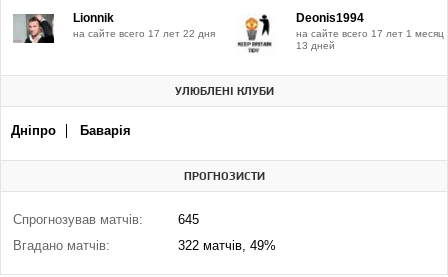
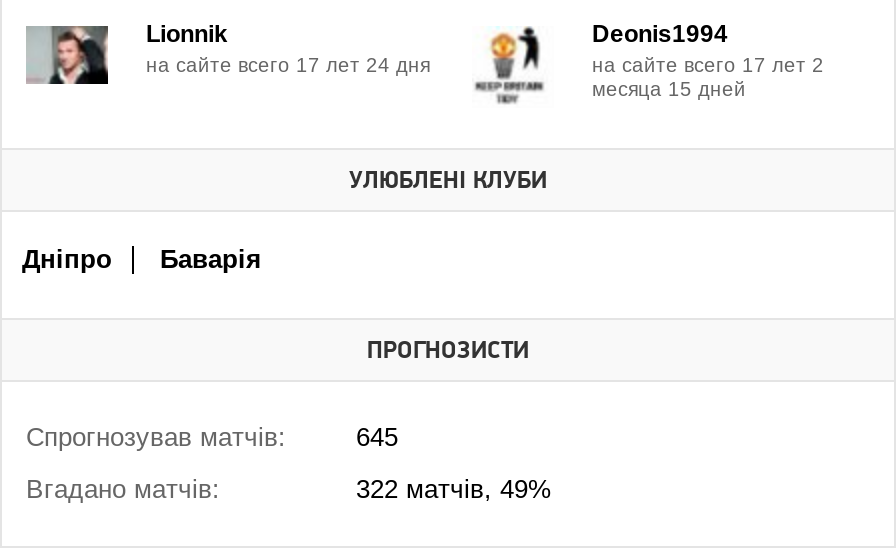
- на сайте всего 17 лет 22 дня
+ на сайте всего 17 лет 24 дня

- на сайте всего 17 лет 1 месяц
- 13 дней
+ на сайте всего 17 лет 2
+ месяца 15 дней
